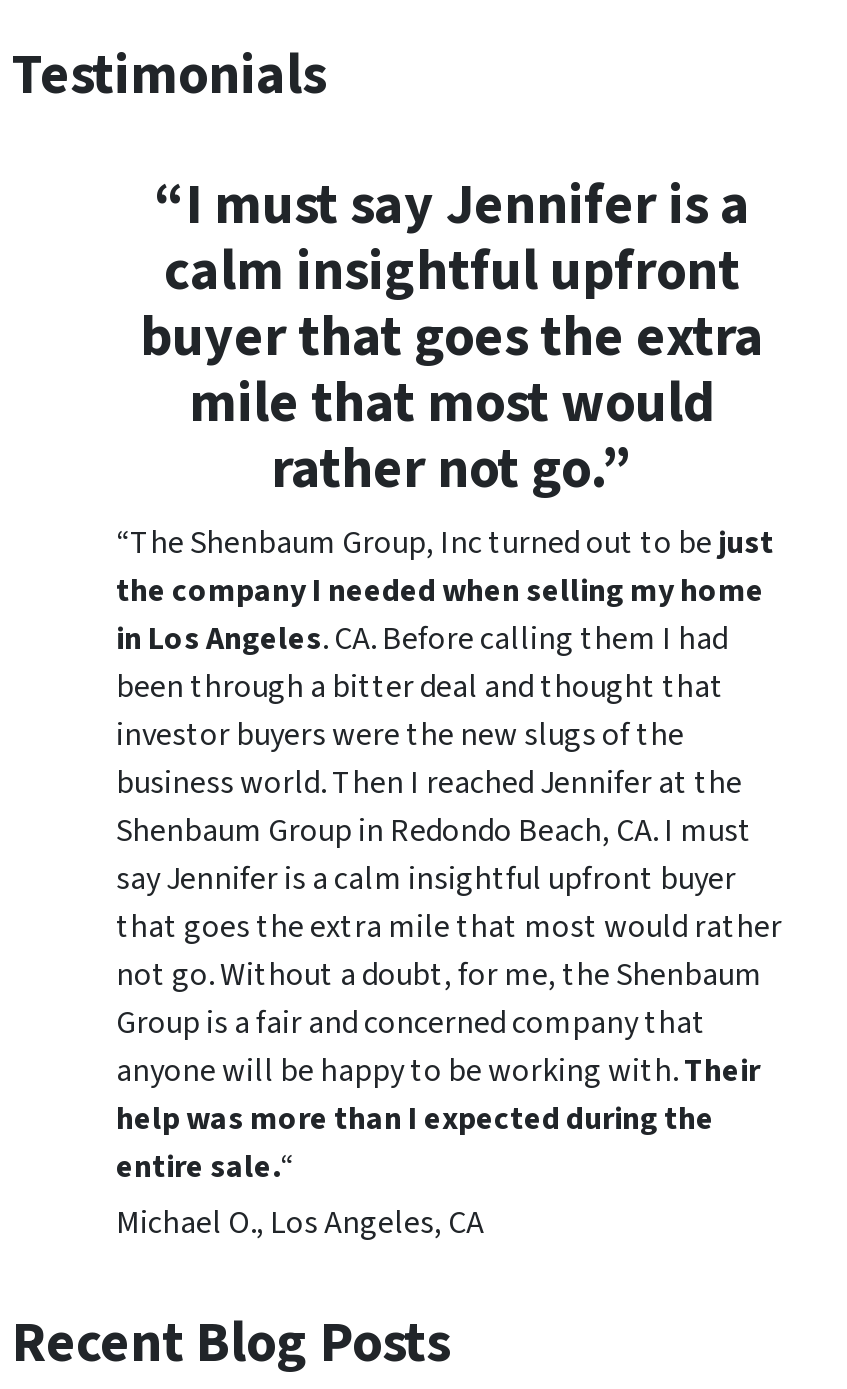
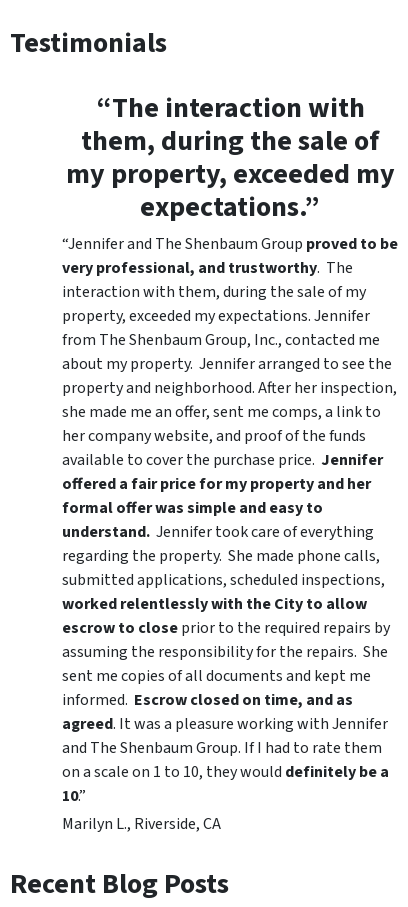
- “I must say Jennifer is a
- calm insightful upfront
- buyer that goes the extra
- mile that most would
- rather not go.”
- “The Shenbaum Group, Inc turned out to be just
- the company I needed when selling my home
- in Los Angeles. CA. Before calling them I had
- been through a bitter deal and thought that
- investor buyers were the new slugs of the
- business world. Then I reached Jennifer at the
- Shenbaum Group in Redondo Beach, CA. I must
- say Jennifer is a calm insightful upfront buyer
- that goes the extra mile that most would rather
- not go. Without a doubt, for me, the Shenbaum
- Group is a fair and concerned company that
- anyone will be happy to be working with.Their
- help was more than I expected during the
- entire sale.“
- Michael O., Los Angeles, CA
+ “The interaction with
+ them, during the sale of
+ my property, exceeded my
+ expectations.”
+ “Jennifer and The Shenbaum Group proved to be
+ very professional, and trustworthy. The
+ interaction with them, during the sale of my
+ property, exceeded my expectations. Jennifer
+ from The Shenbaum Group, Inc., contacted me
+ about my property. Jennifer arranged to see the
+ property and neighborhood. After her inspection,
+ she made me an offer, sent me comps, a link to
+ her company website, and proof of the funds
+ available to cover the purchase price. Jennifer
+ offered a fair price for my property and her
+ formal offer was simple and easy to
+ understand. Jennifer took care of everything
+ regarding the property. She made phone calls,
+ submitted applications, scheduled inspections,
+ worked relentlessly with the City to allow
+ escrow to close prior to the required repairs by
+ assuming the responsibility for the repairs. She
+ sent me copies of all documents and kept me
+ informed. Escrow closed on time, and as
+ agreed. It was a pleasure working with Jennifer
+ and The Shenbaum Group. If I had to rate them
+ on a scale on 1 to 10, they would definitely be a
+ 10.”
+ Marilyn L., Riverside, CA
